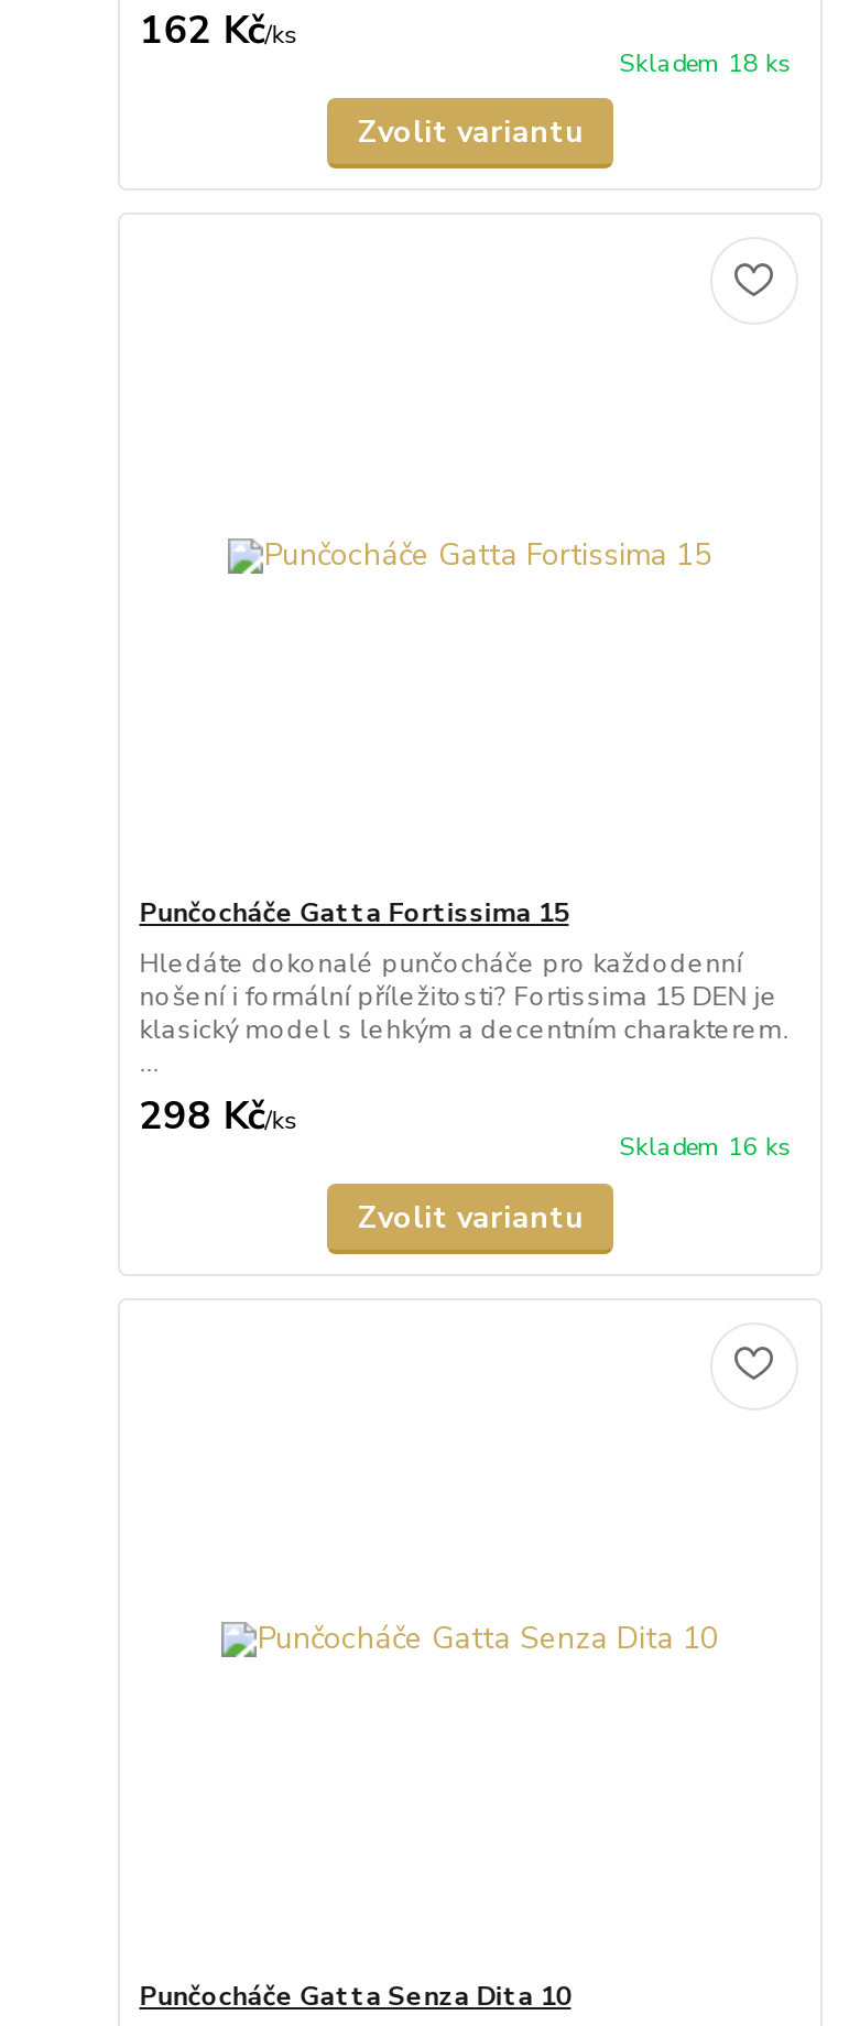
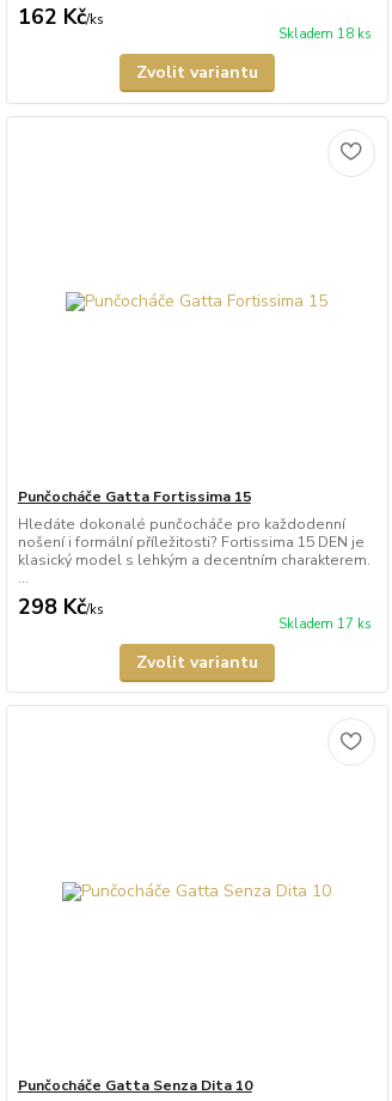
- Skladem 16 ks
+ Skladem 17 ks
